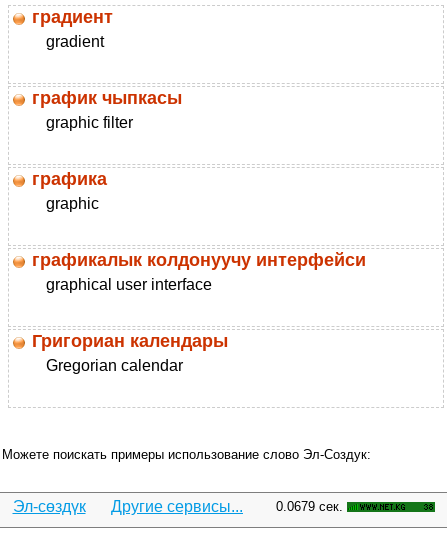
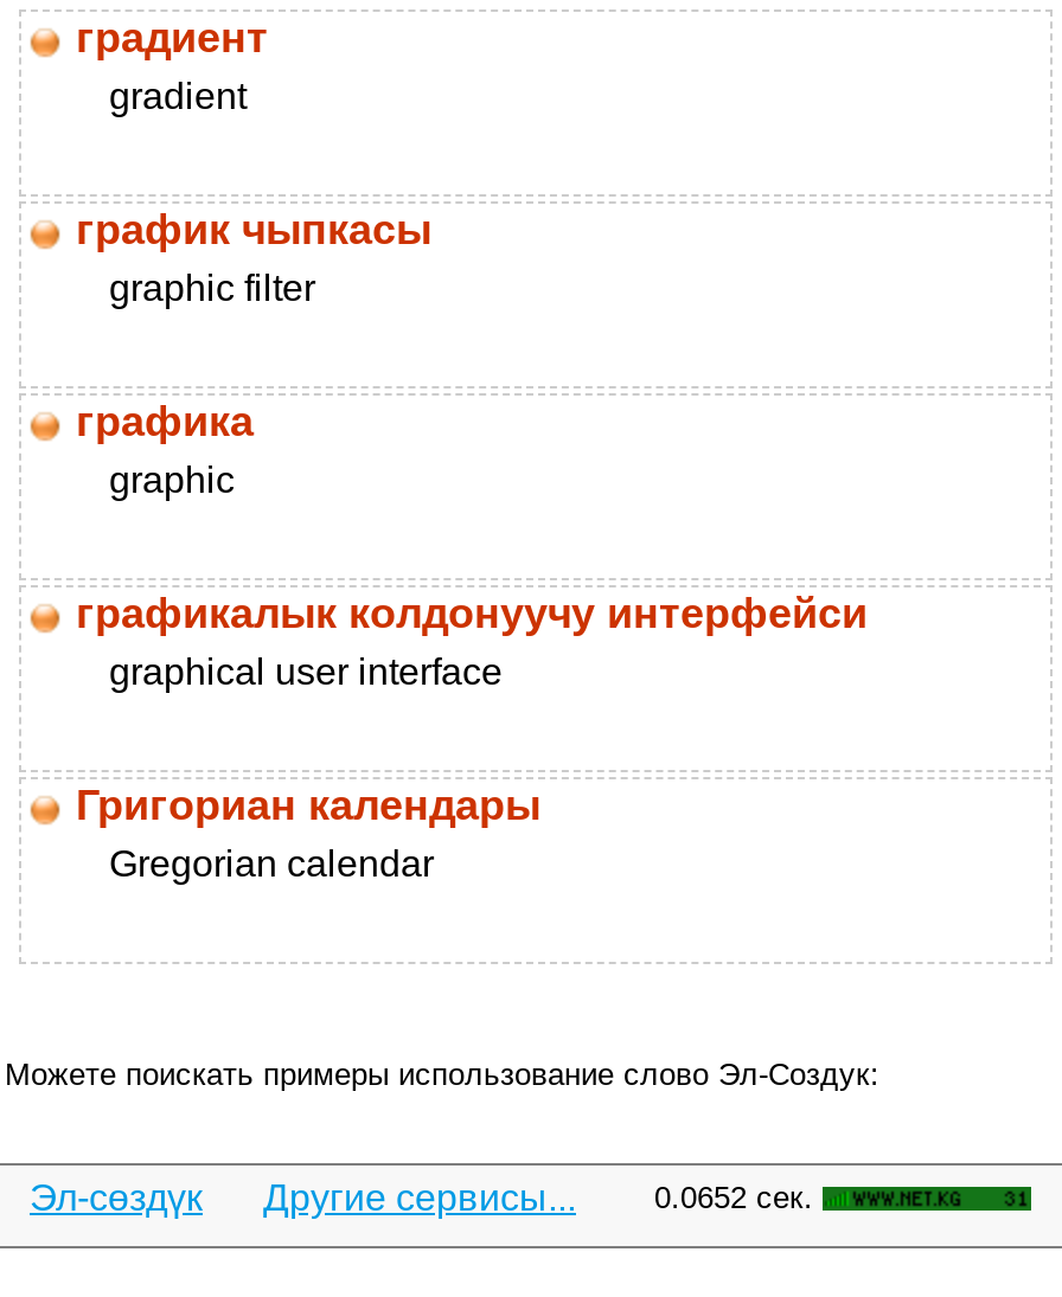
- 0.0679 сек.
+ 0.0652 сек.
